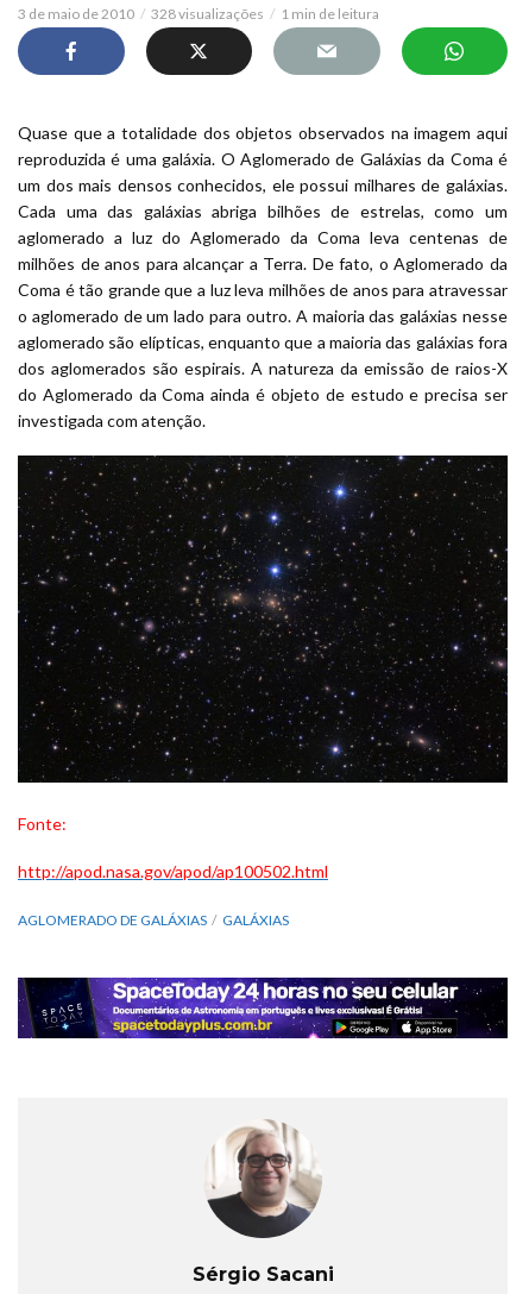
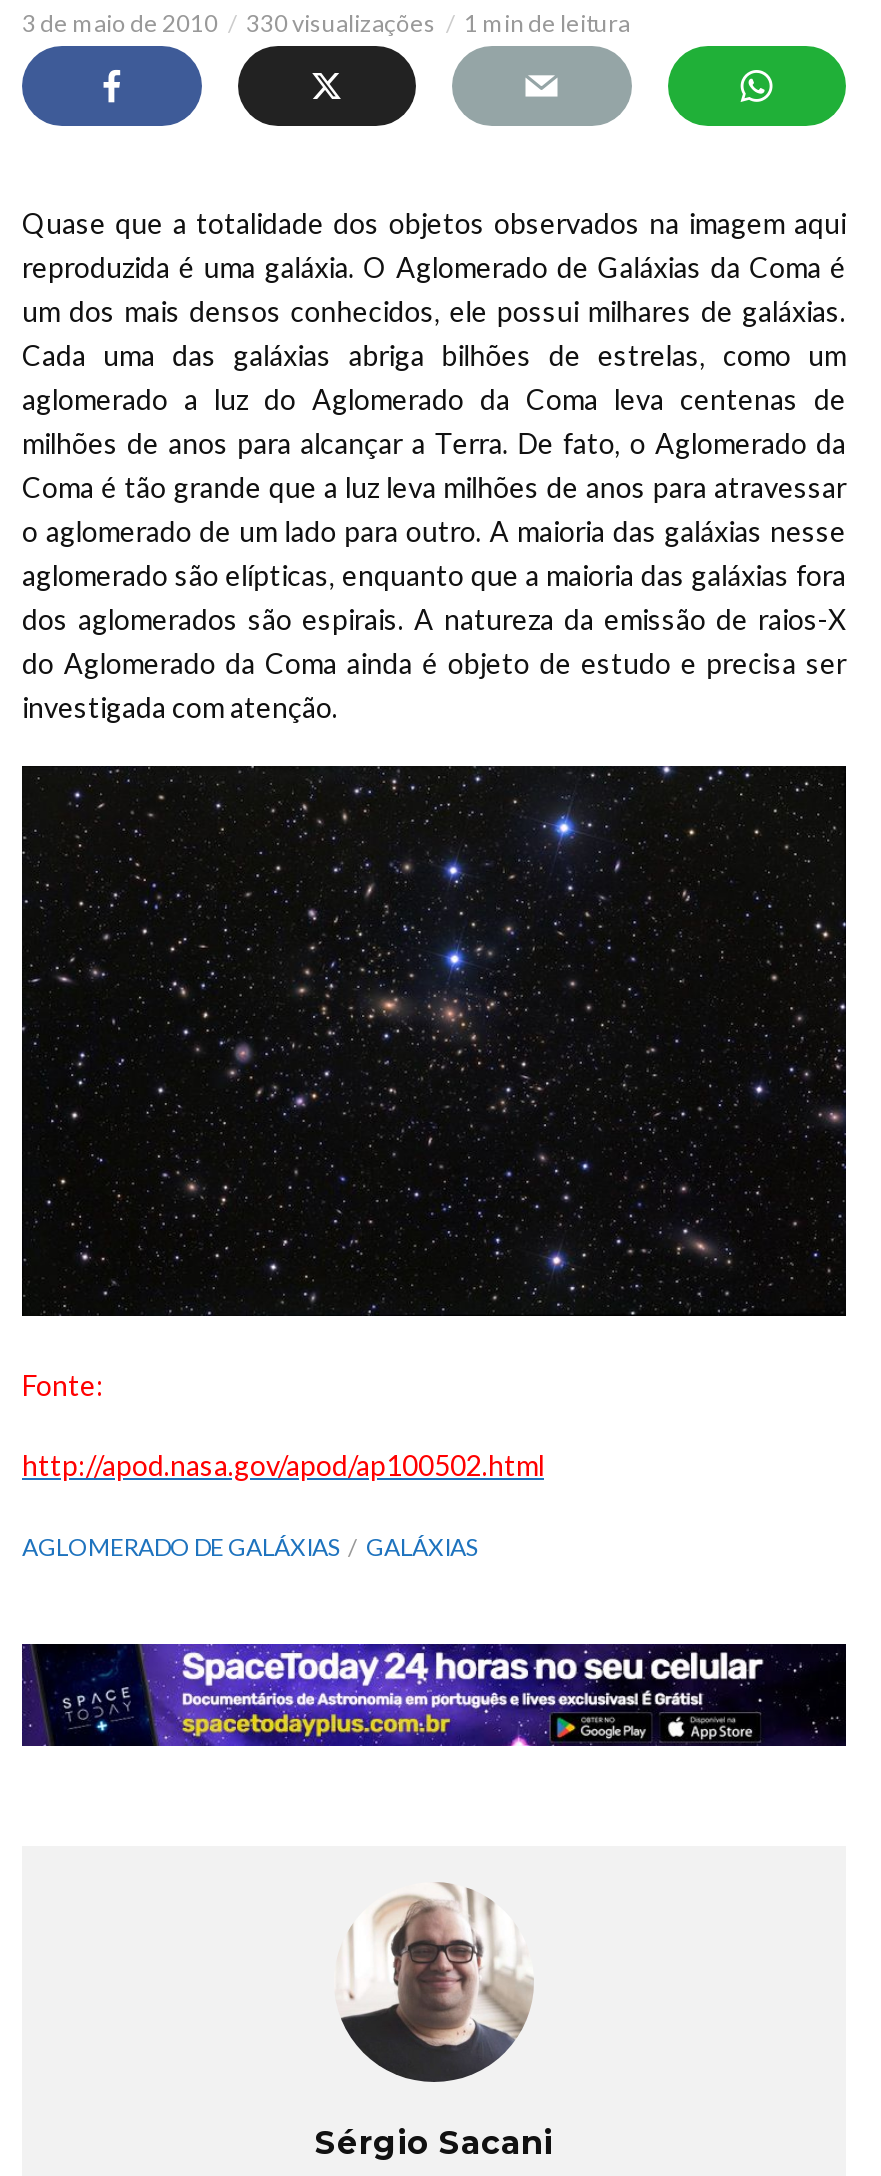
- 328 visualizações
+ 330 visualizações
